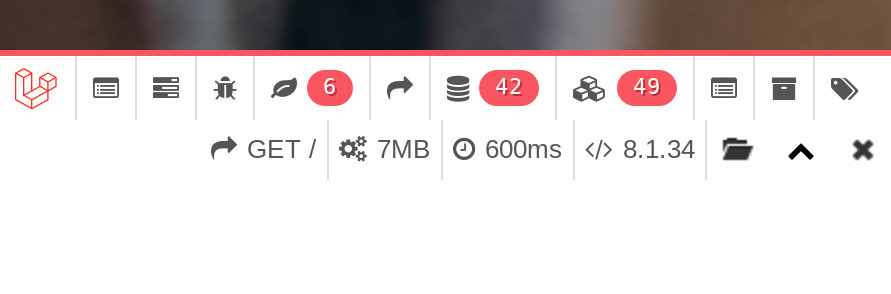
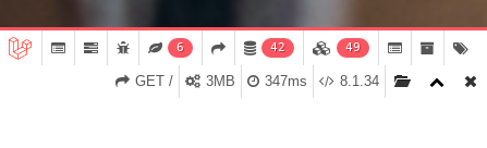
- 600ms
- 7MB
+ 347ms
+ 3MB
